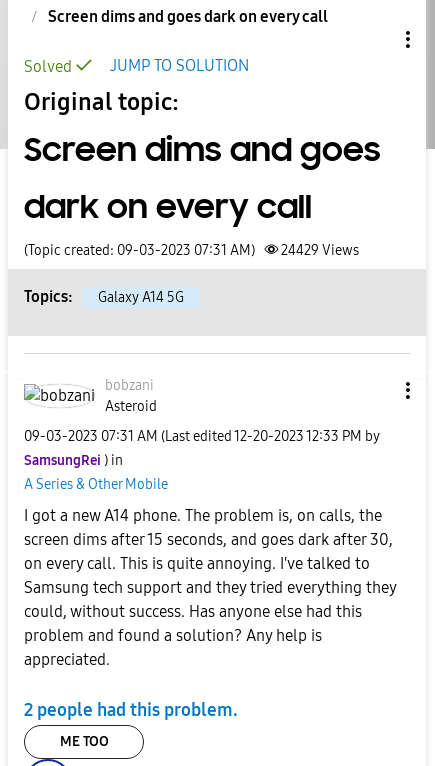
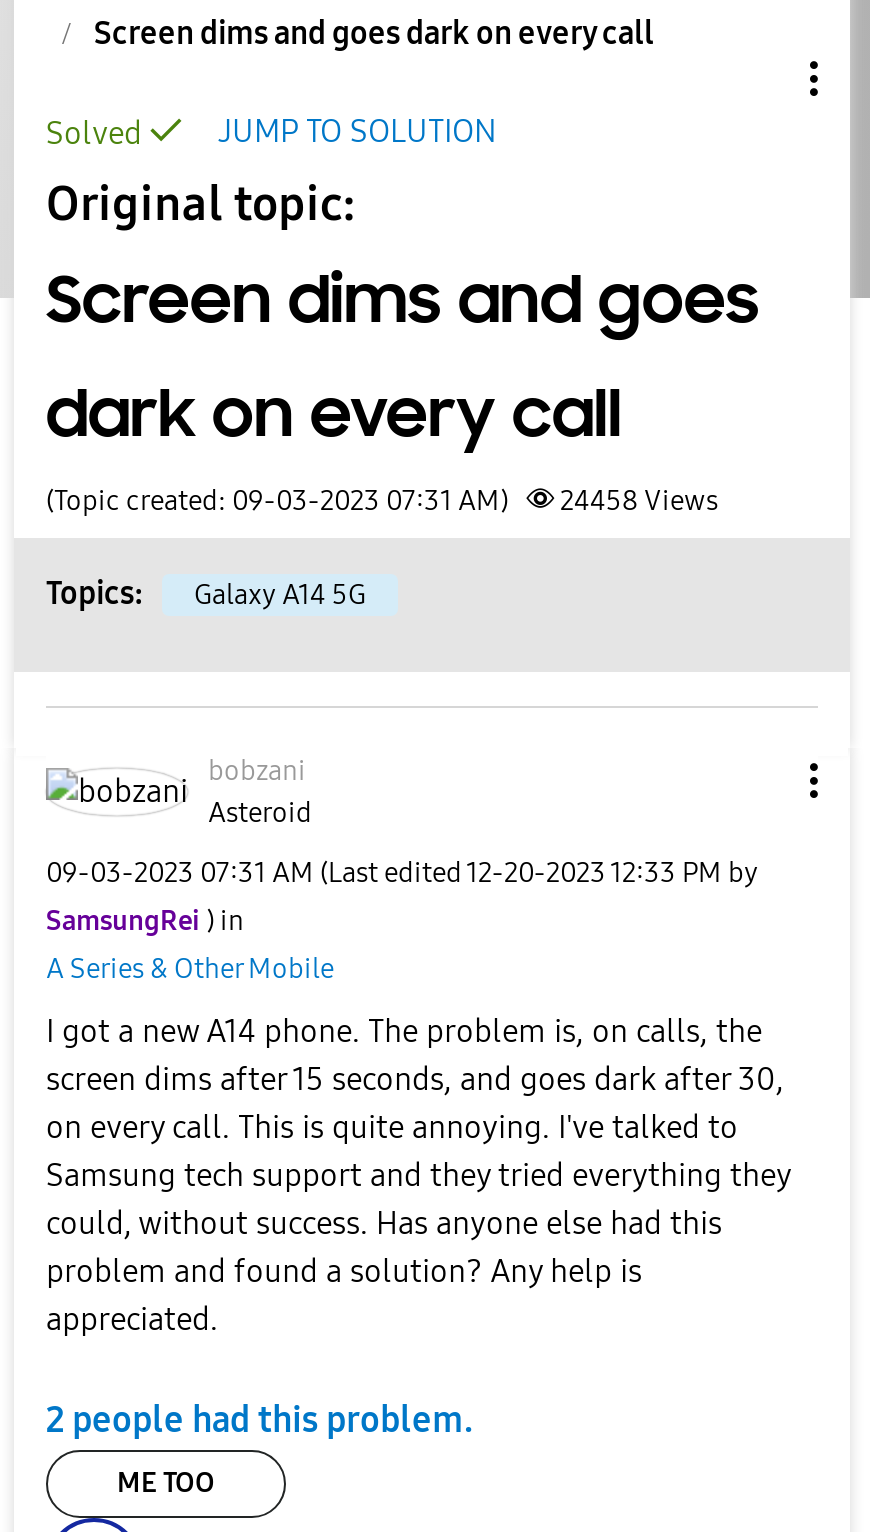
- (Topic created: 09-03-2023 07:31 AM) 24429 Views
+ (Topic created: 09-03-2023 07:31 AM) 24458 Views
